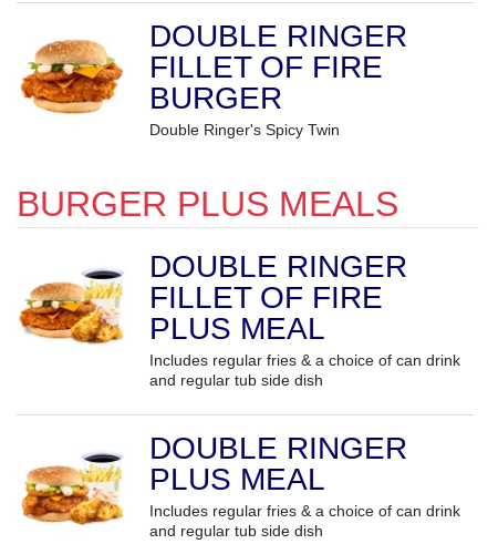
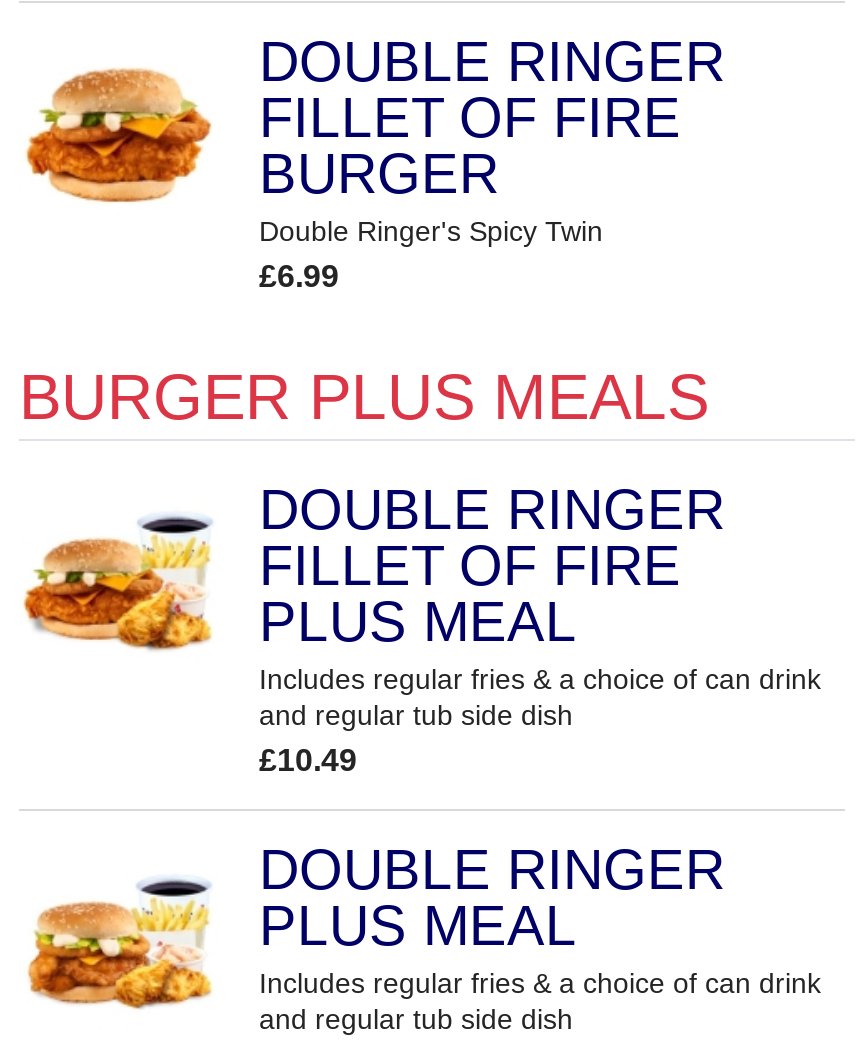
+ £6.99

+ £10.49
